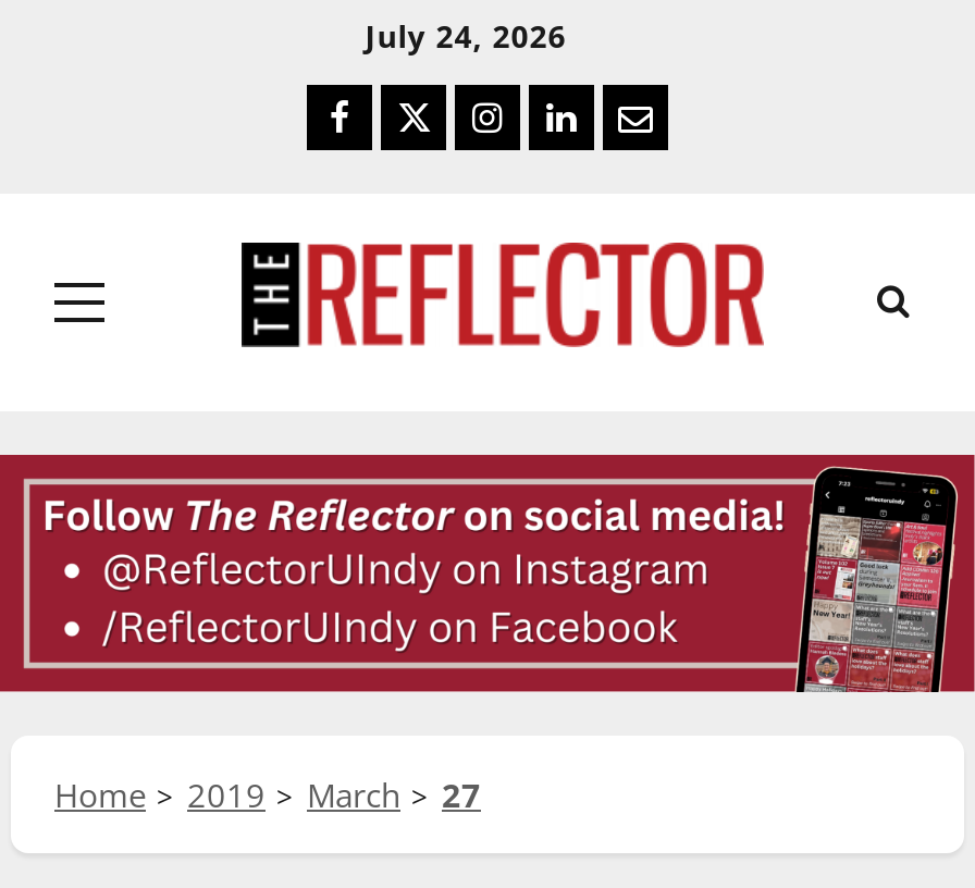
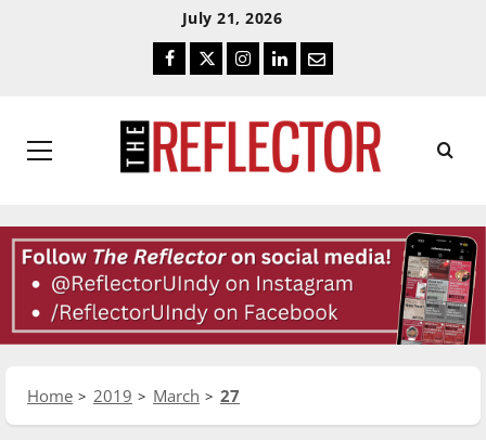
- July 24, 2026
+ July 21, 2026
